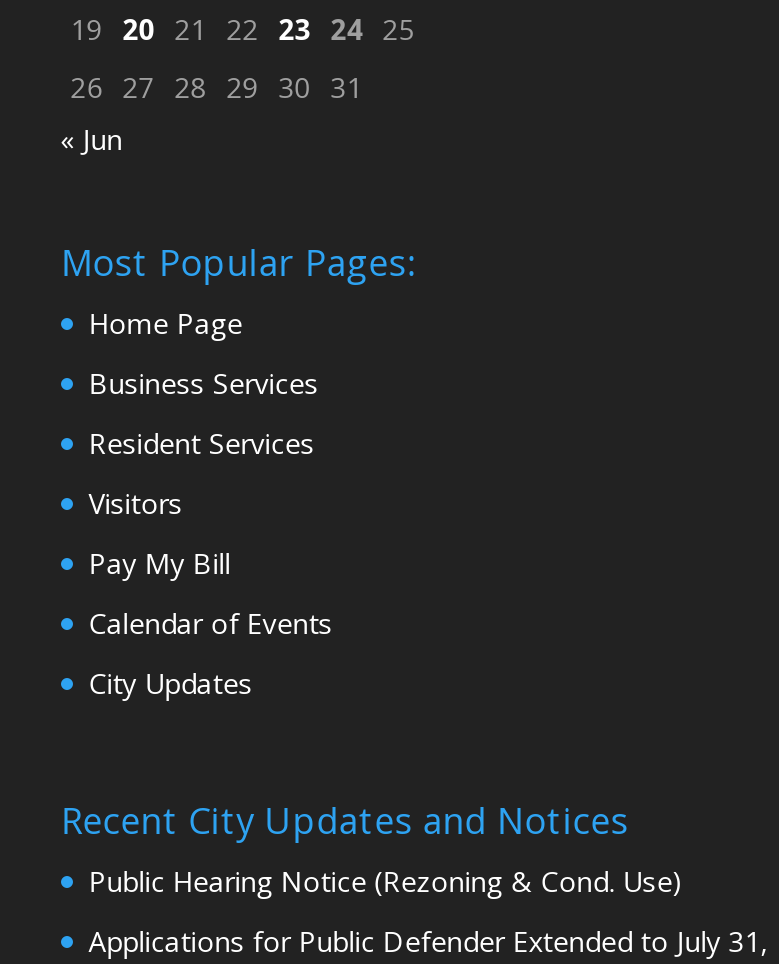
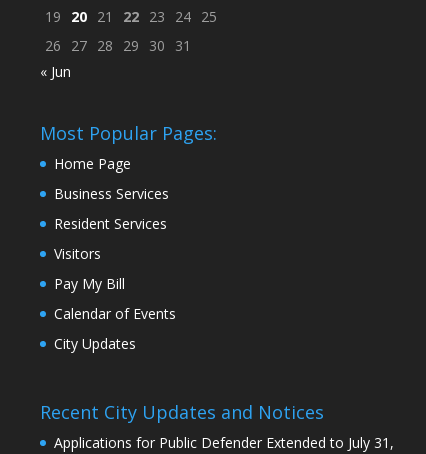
- Public Hearing Notice (Rezoning & Cond. Use)
